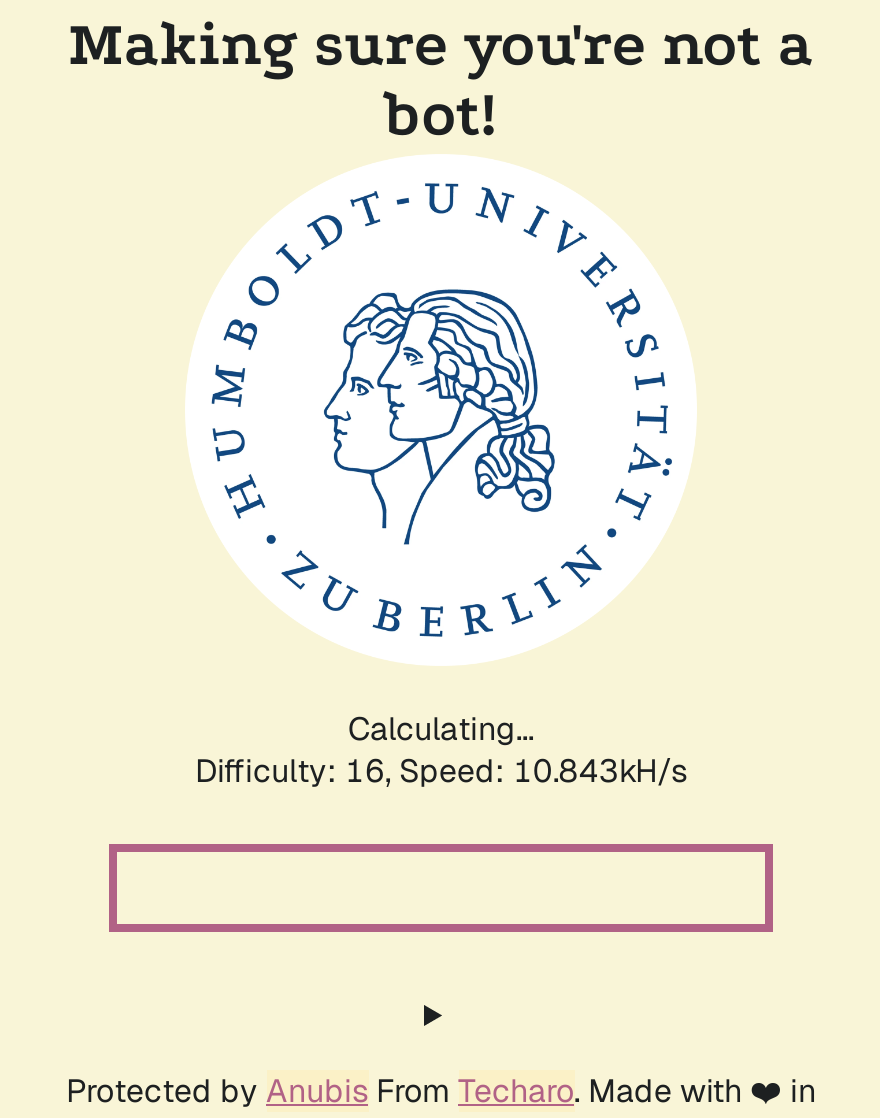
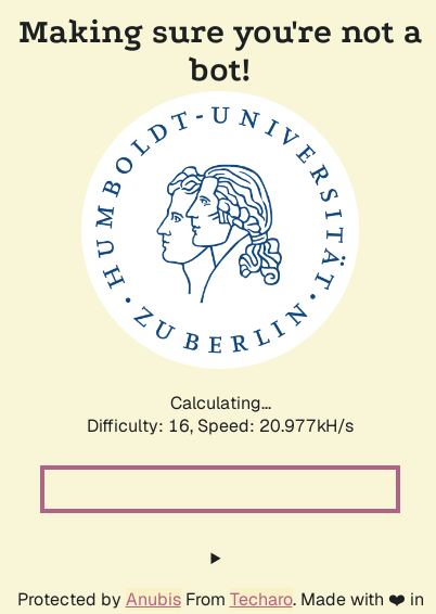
- Difficulty: 16, Speed: 10.843kH/s
+ Difficulty: 16, Speed: 20.977kH/s
